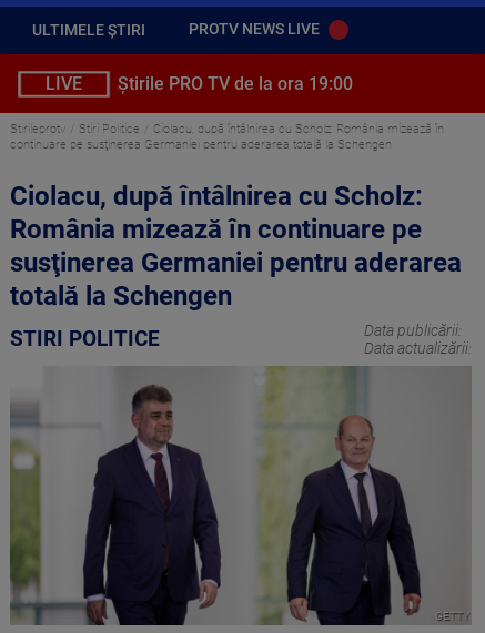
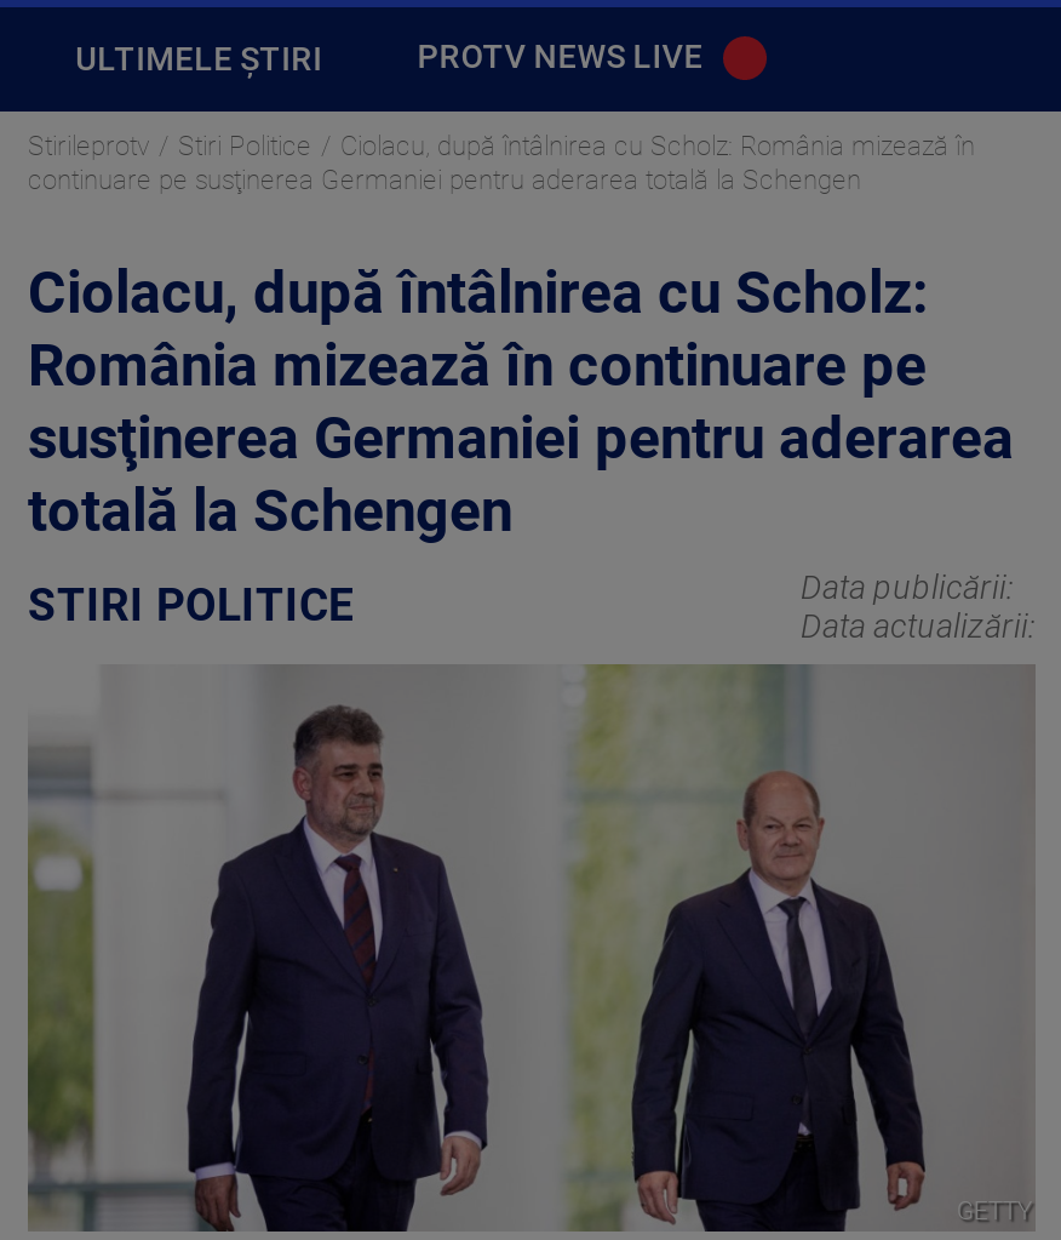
- LIVE
- Știrile PRO TV de la ora 19:00
